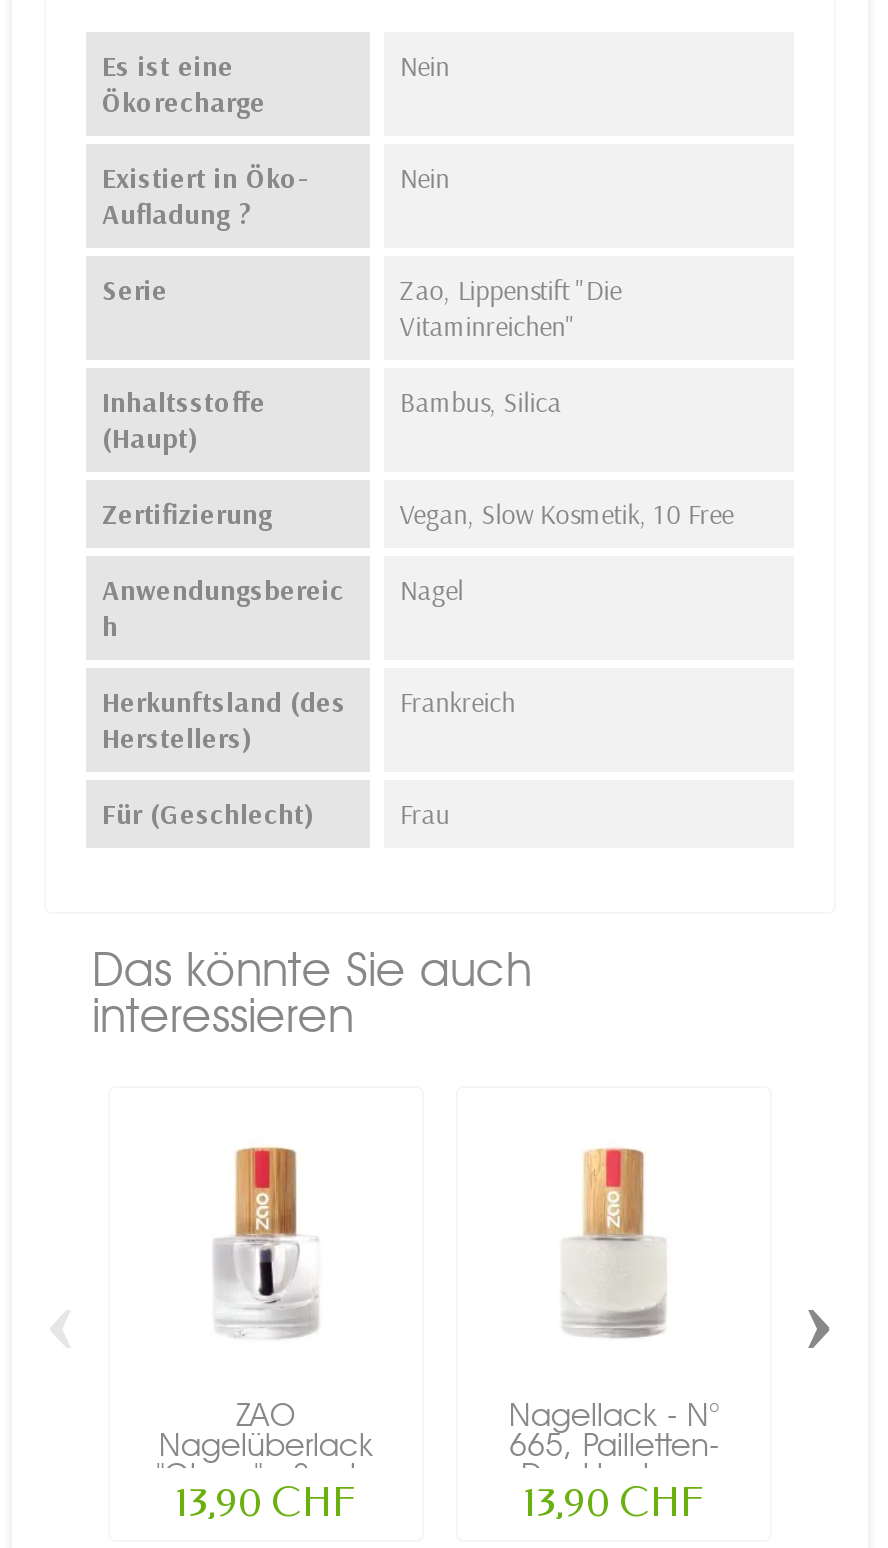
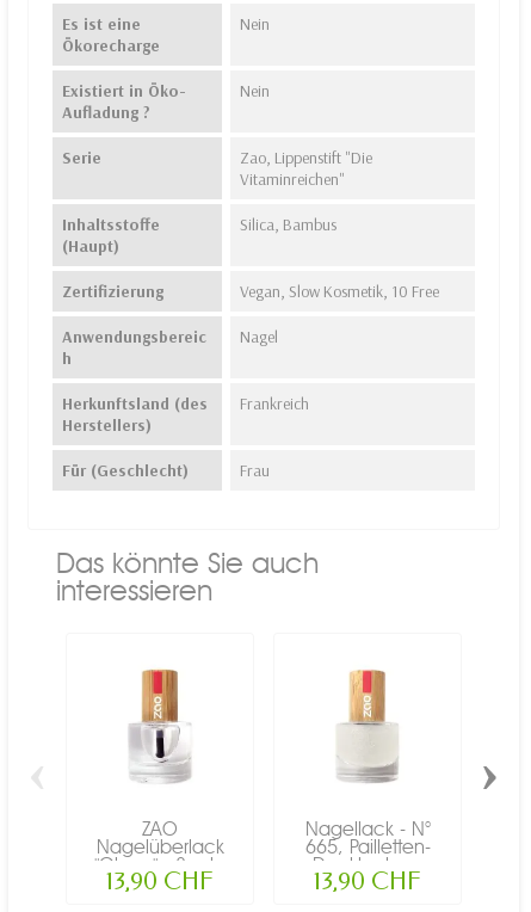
- Bambus, Silica
+ Silica, Bambus
